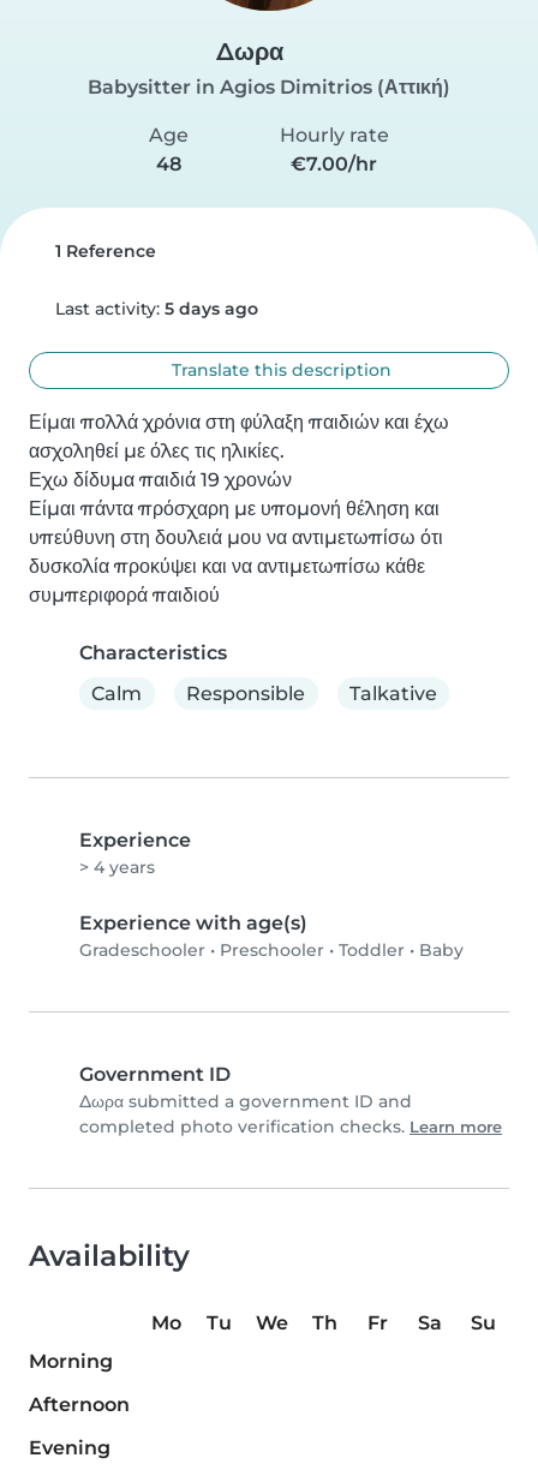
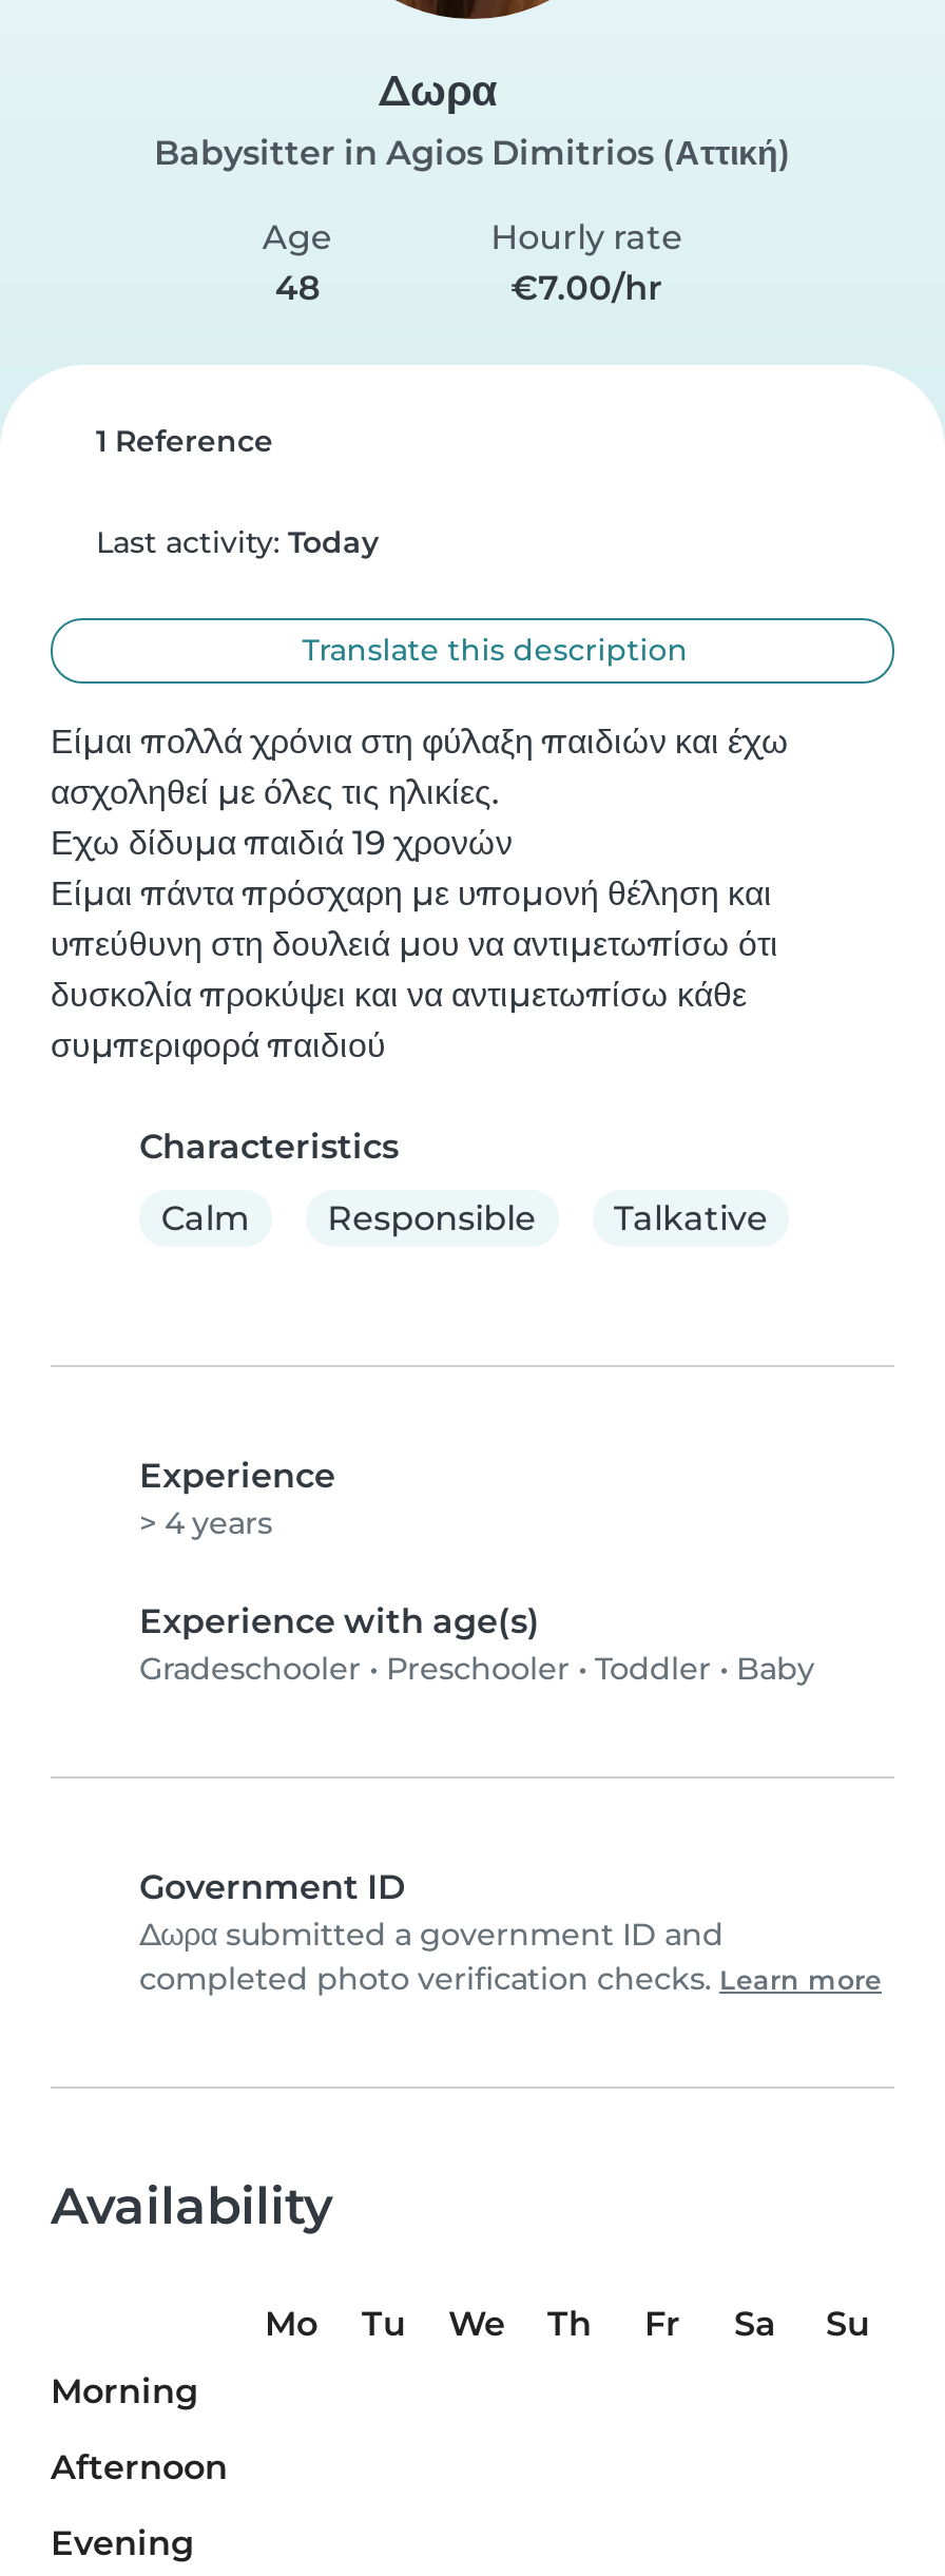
- Last activity: 5 days ago
+ Last activity: Today
